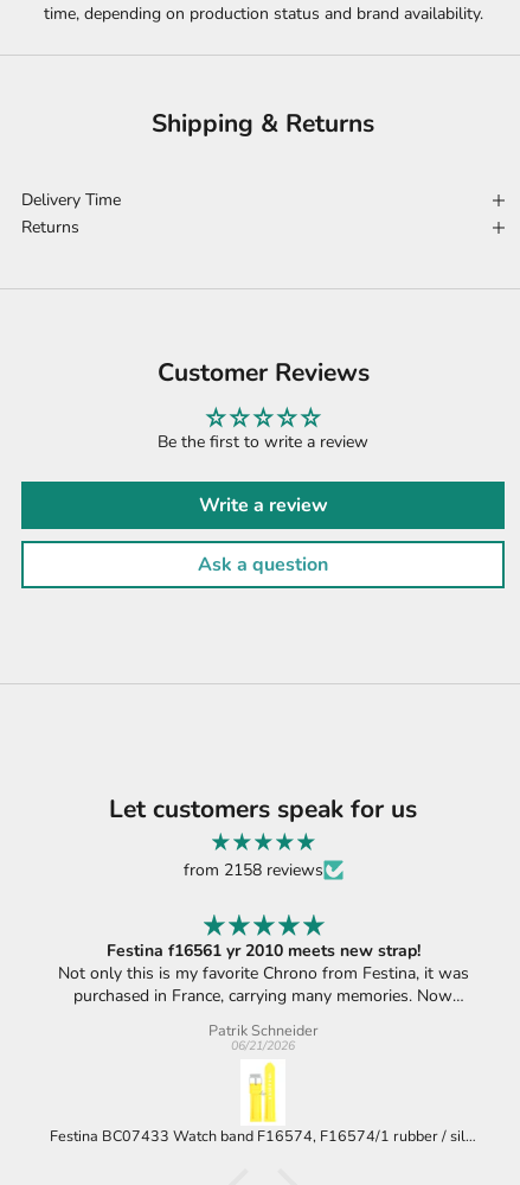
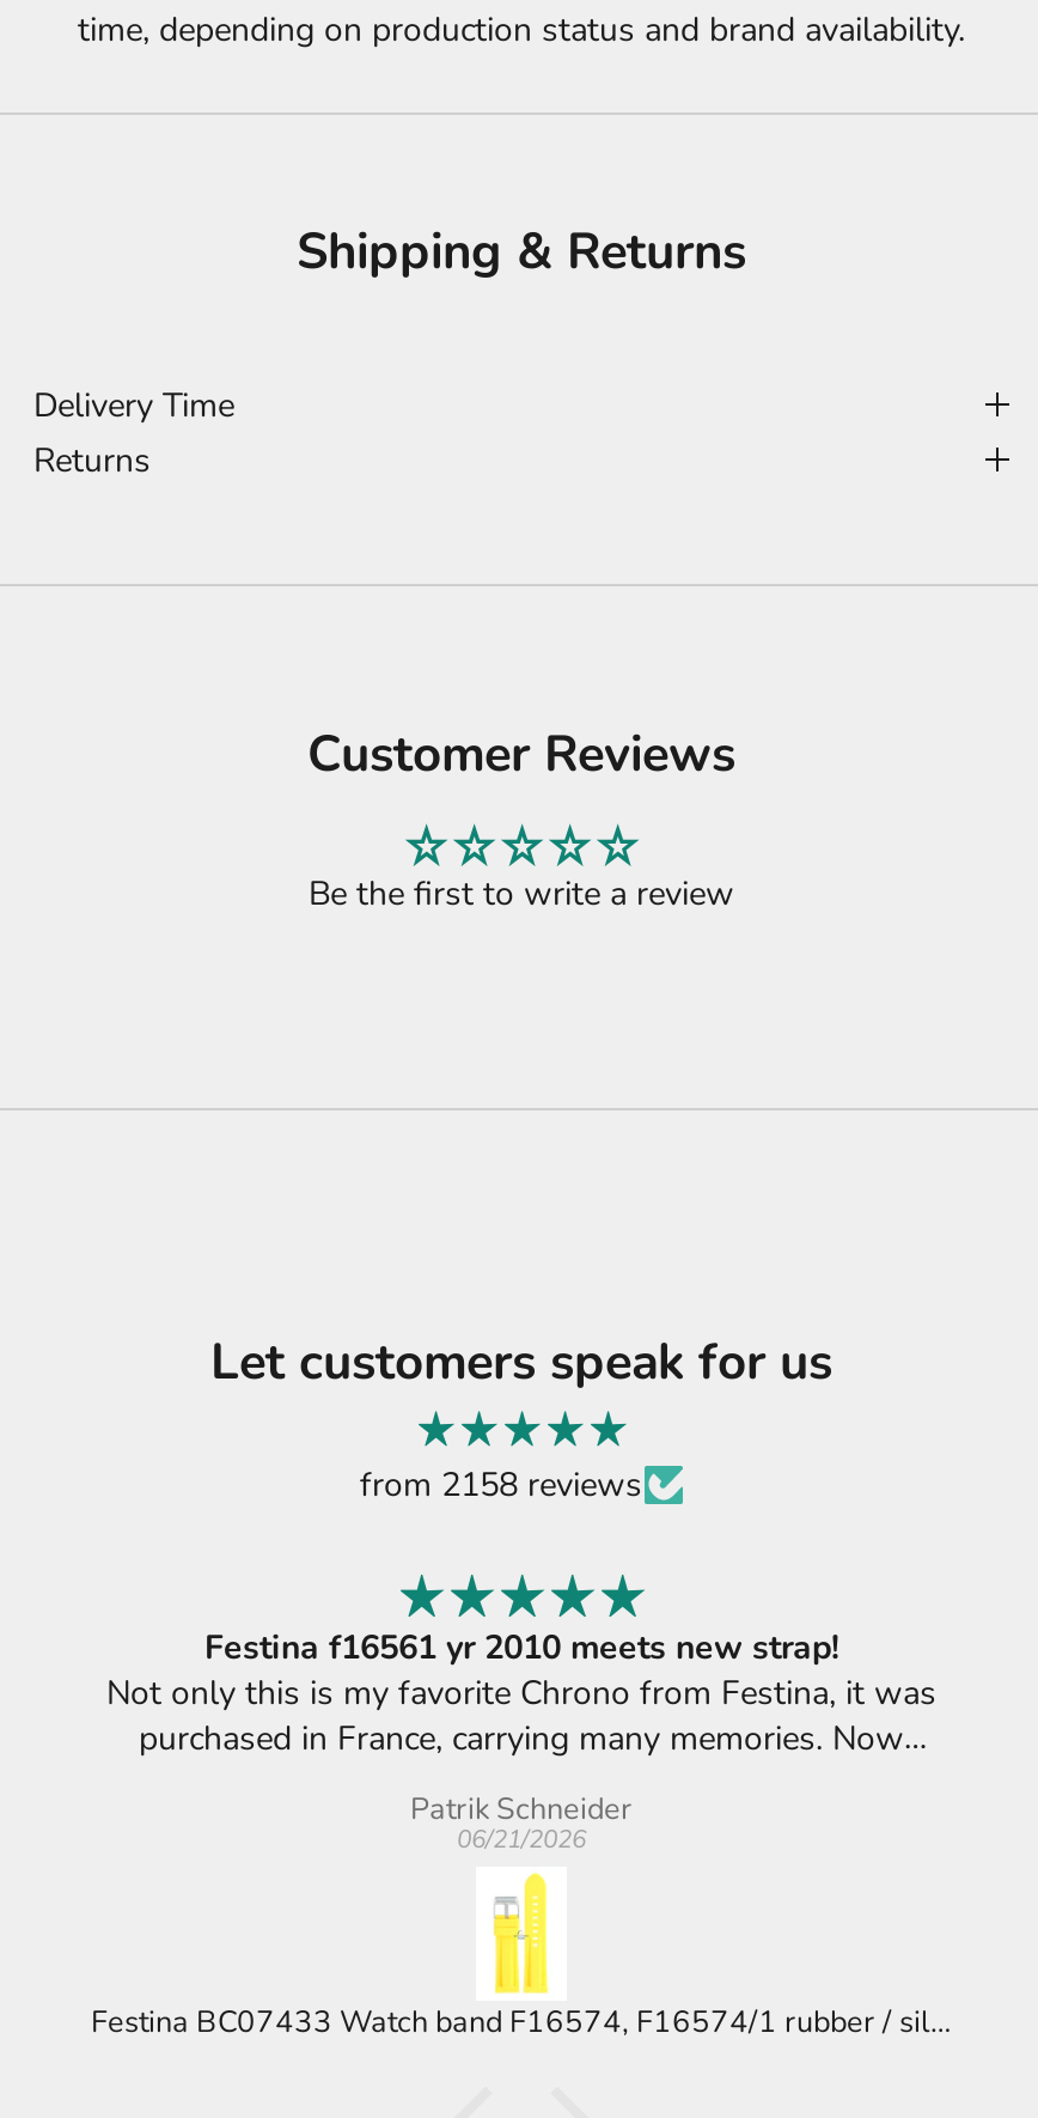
- Write a review
- Ask a question
